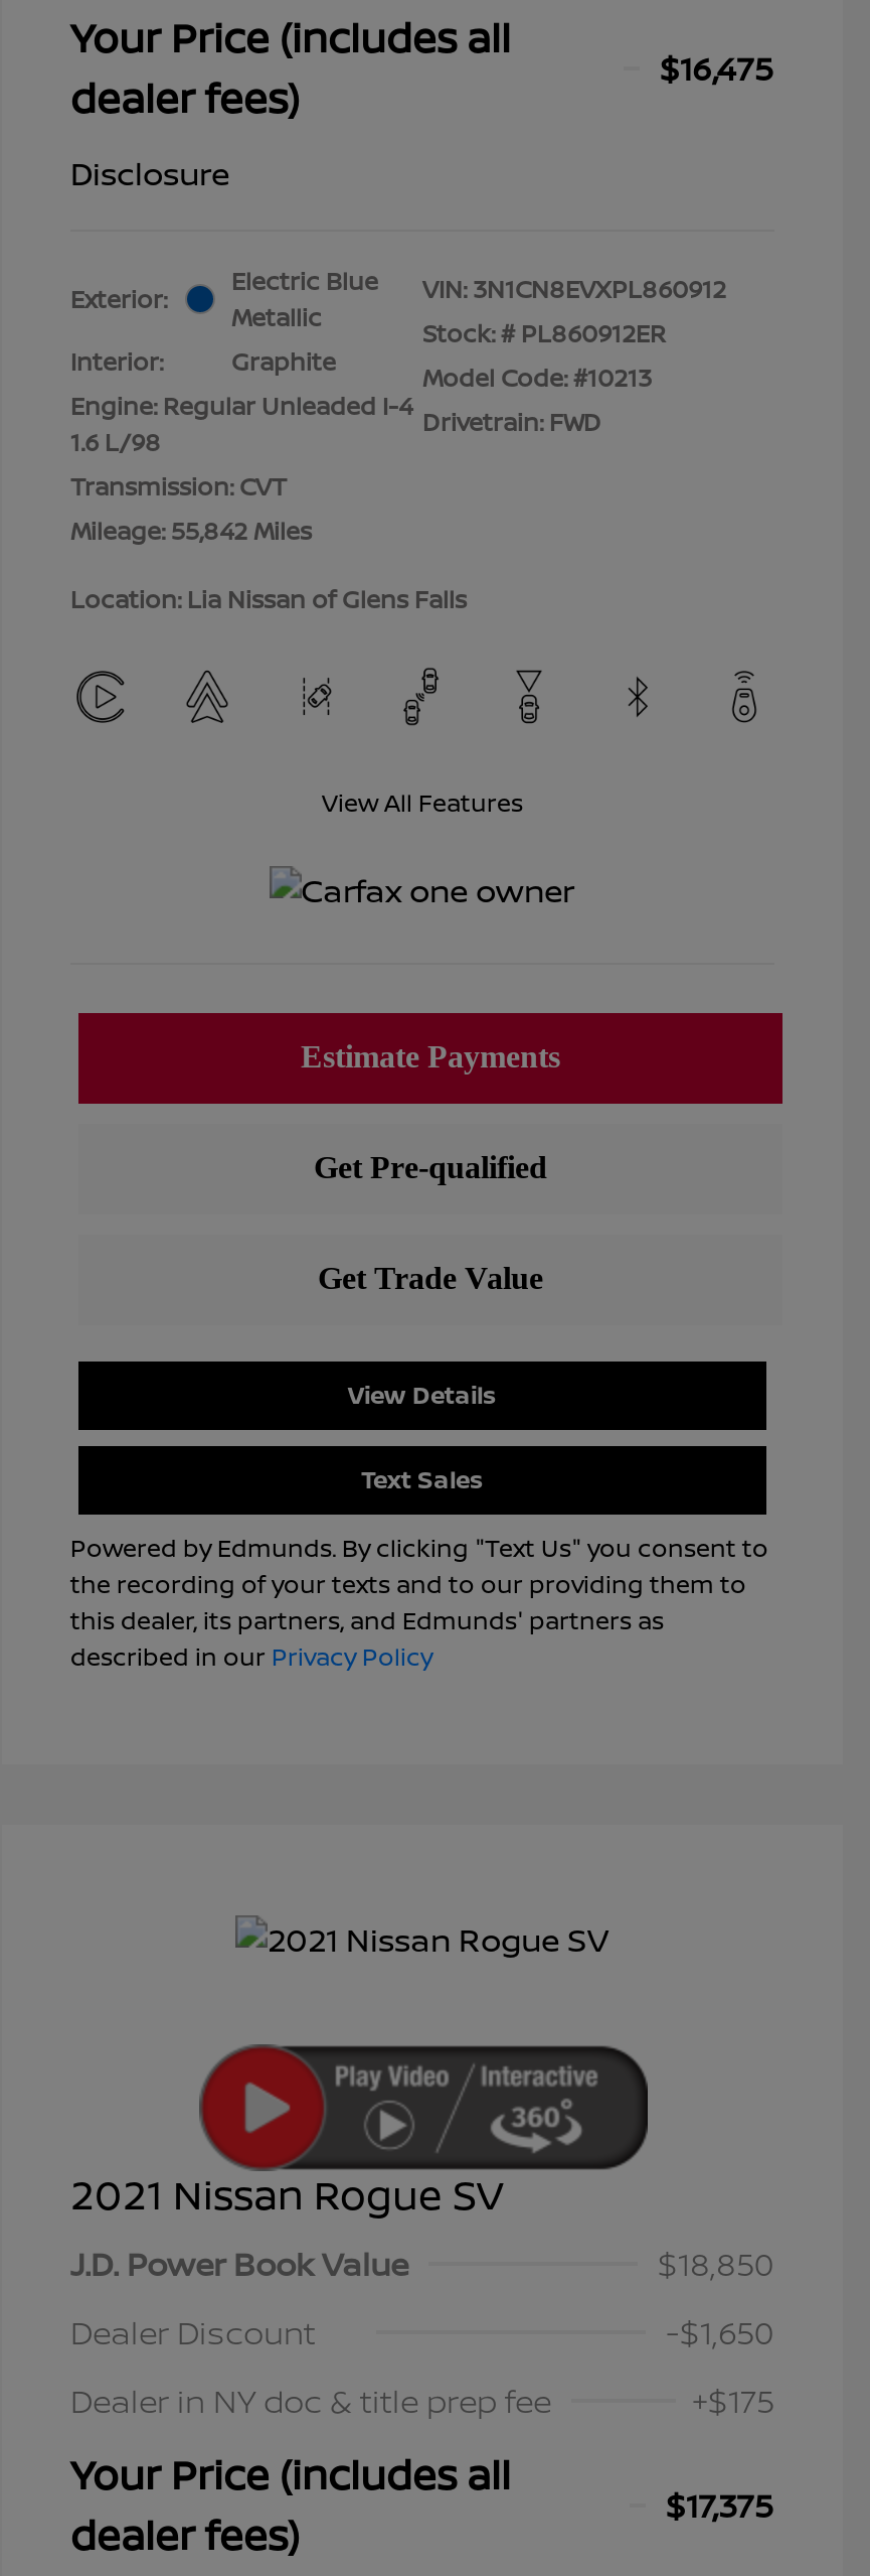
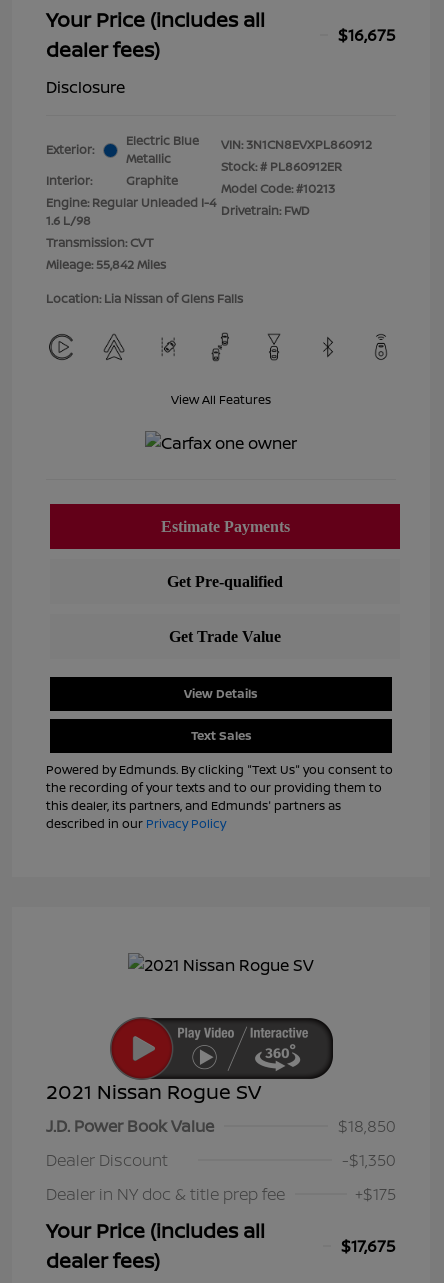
- $16,475
+ $16,675

- -$1,650
+ -$1,350

- $17,375
+ $17,675
